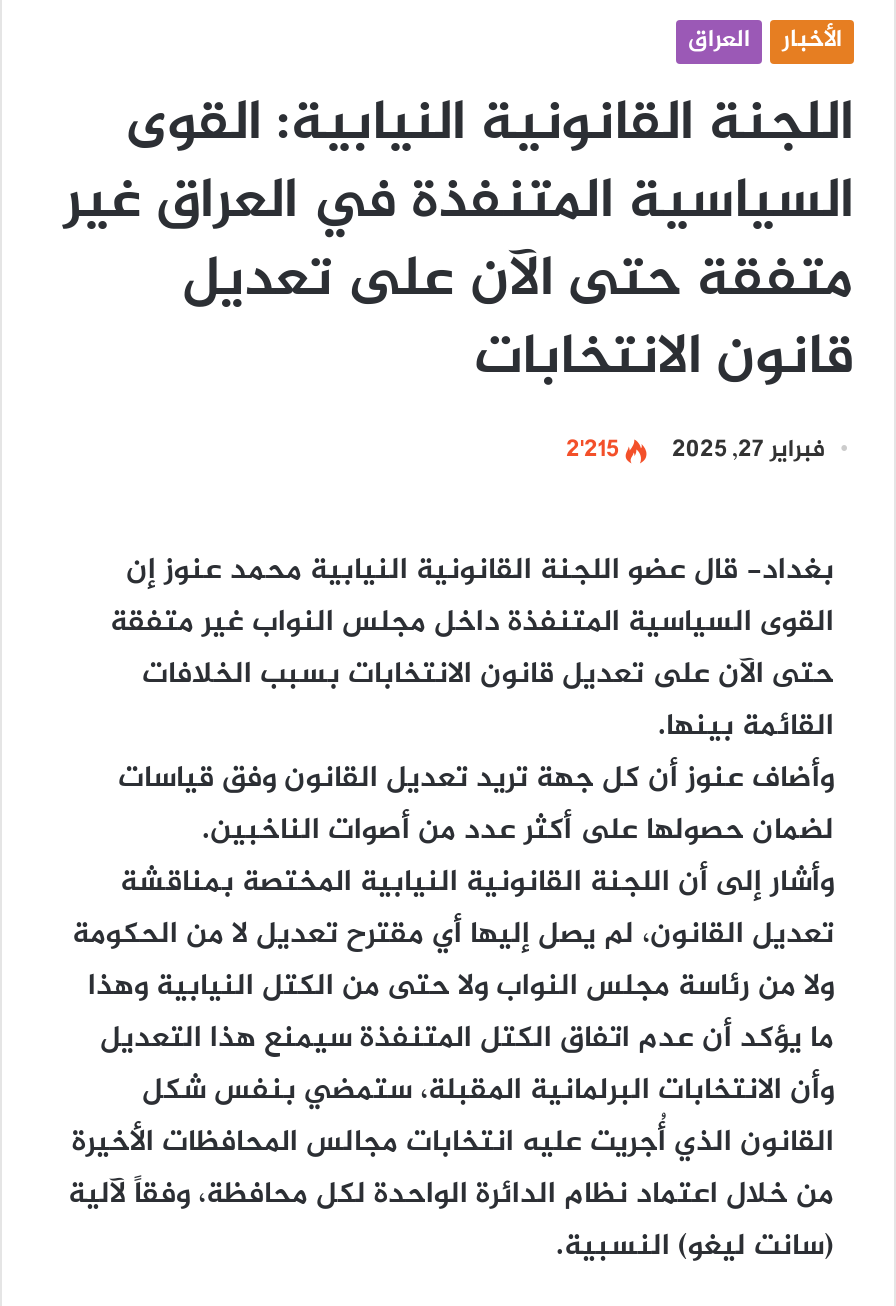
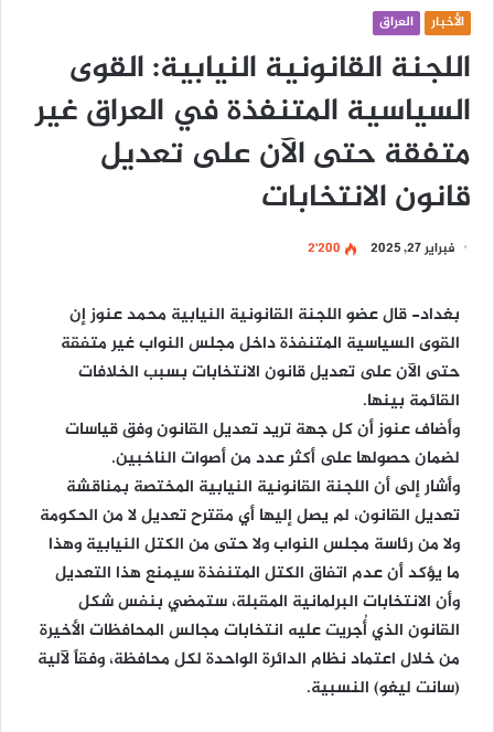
- 2٬215
+ 2٬200
